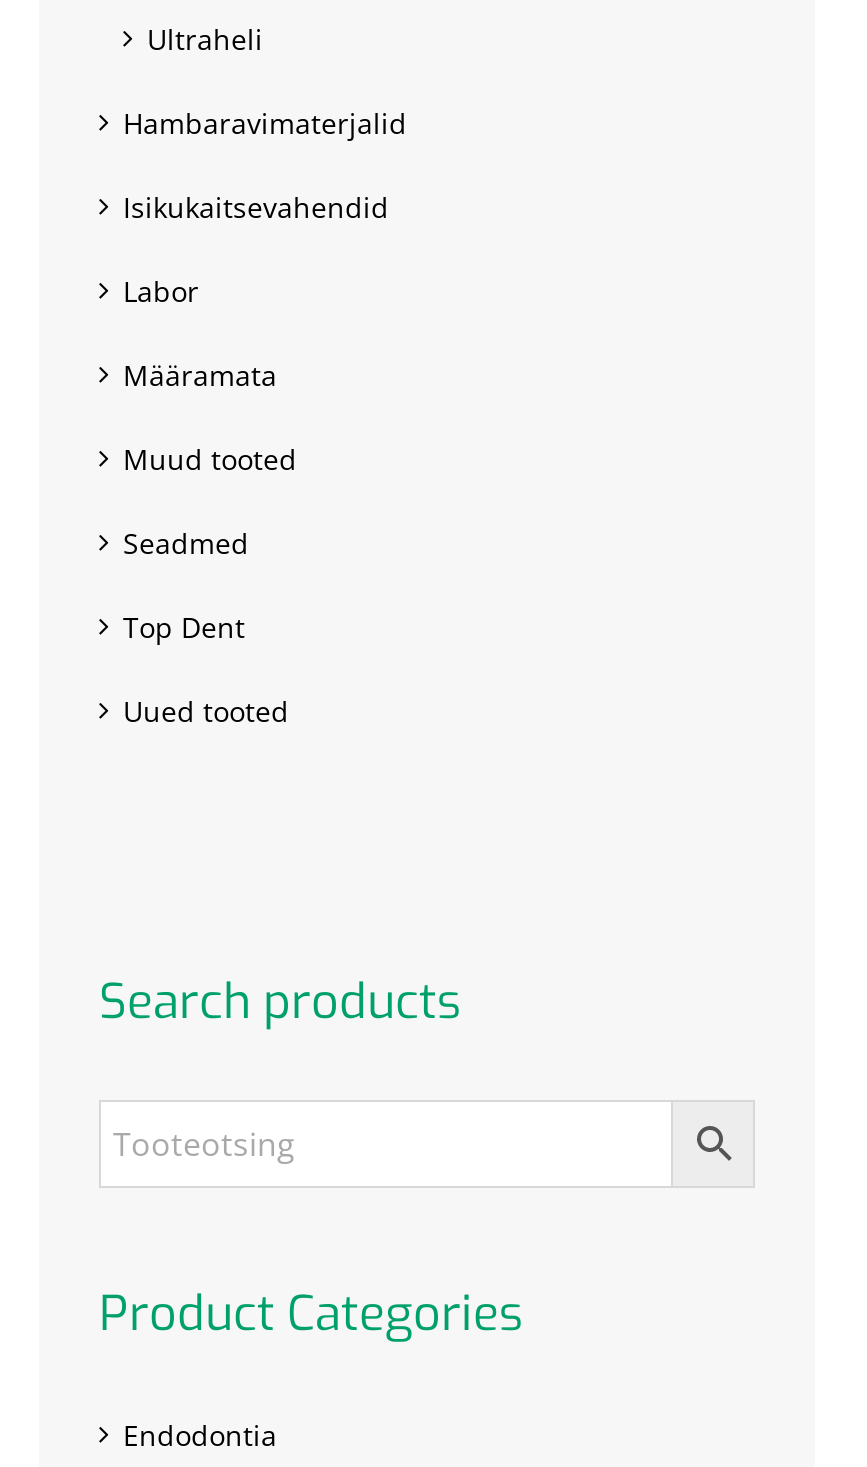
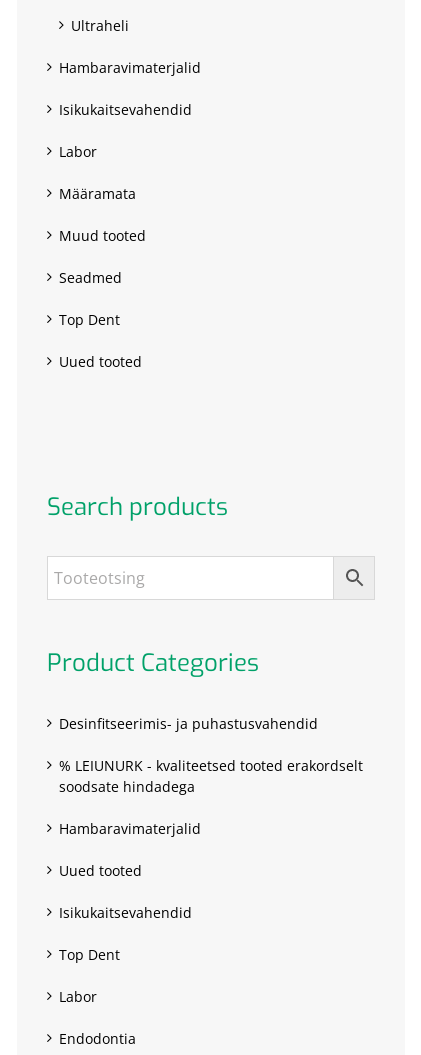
+ Desinfitseerimis- ja puhastusvahendid
+ % LEIUNURK - kvaliteetsed tooted erakordselt
+ soodsate hindadega
+ Hambaravimaterjalid
+ Uued tooted
+ Isikukaitsevahendid
+ Top Dent
+ Labor
